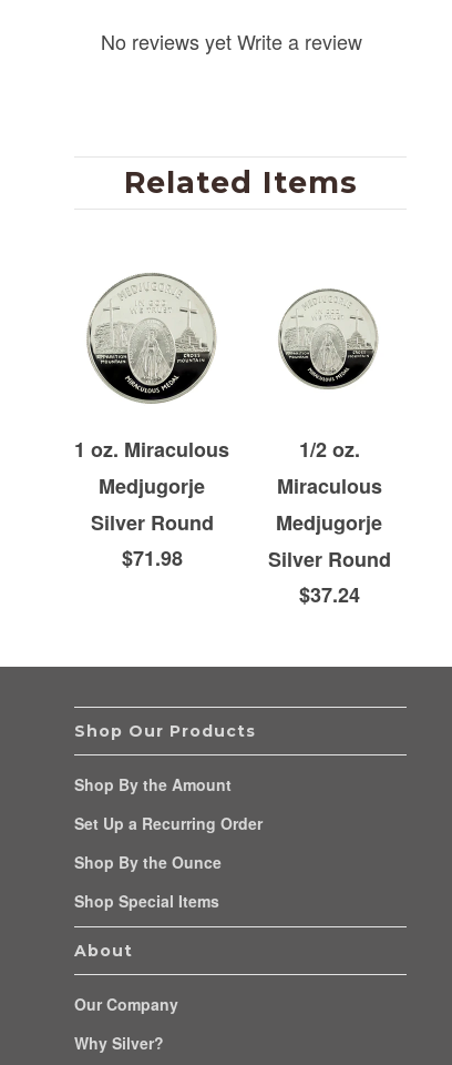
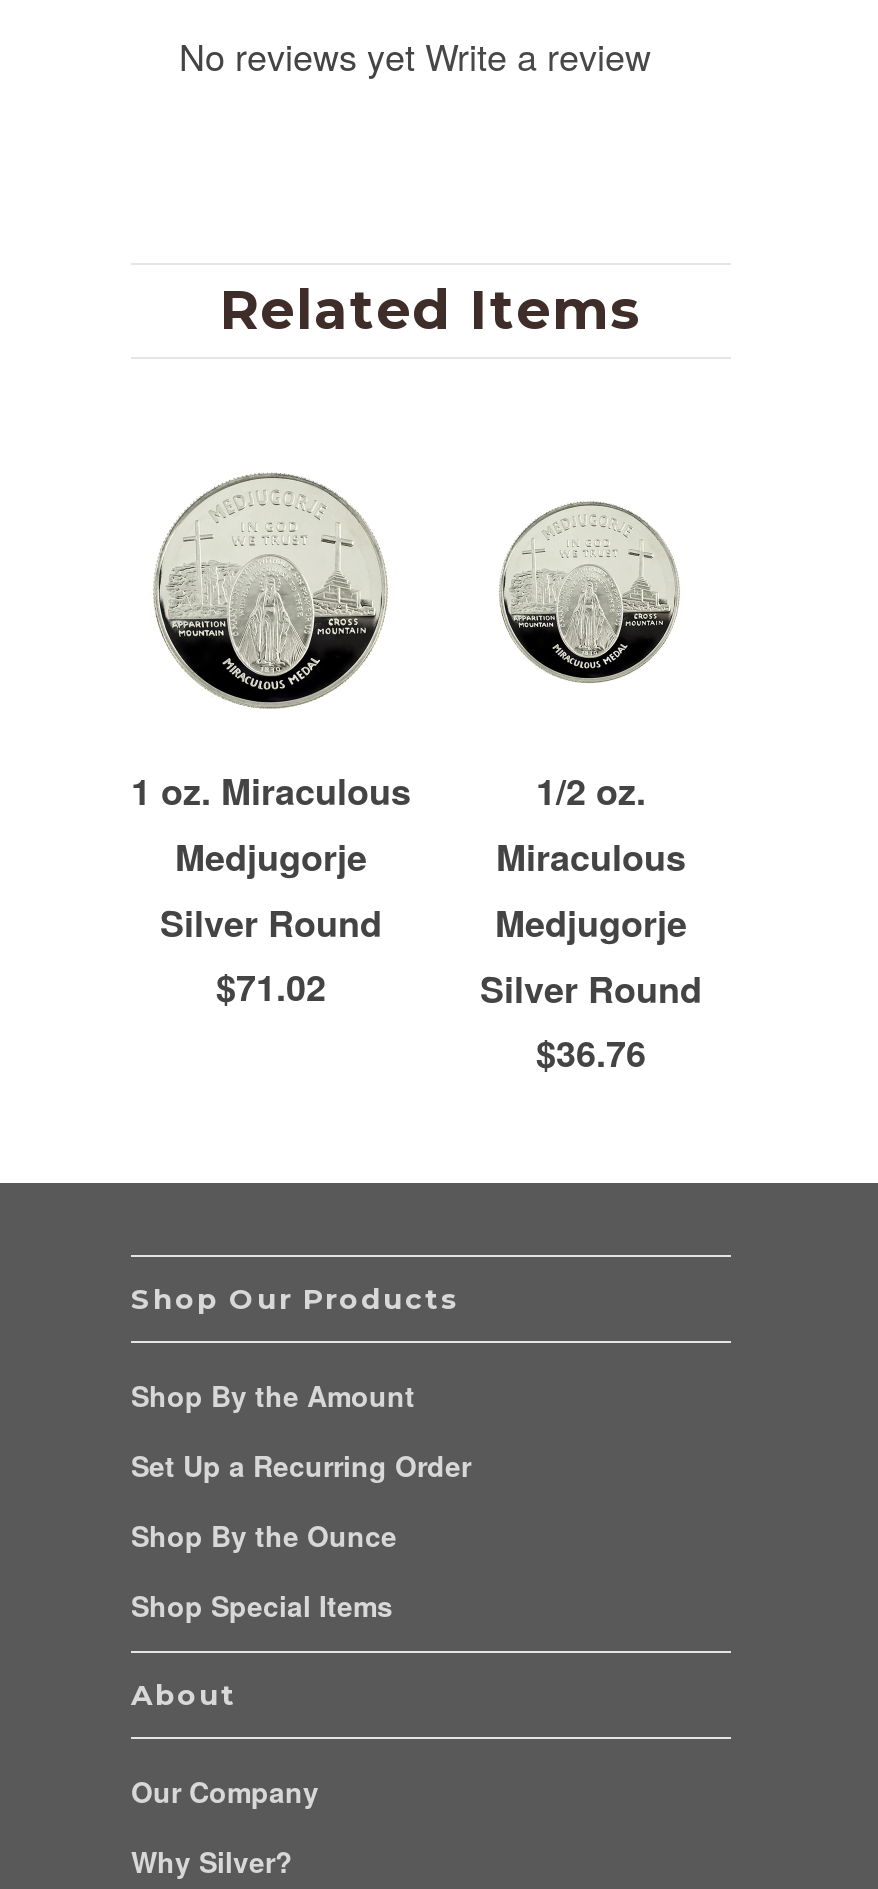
- $71.98
+ $71.02

- $37.24
+ $36.76
